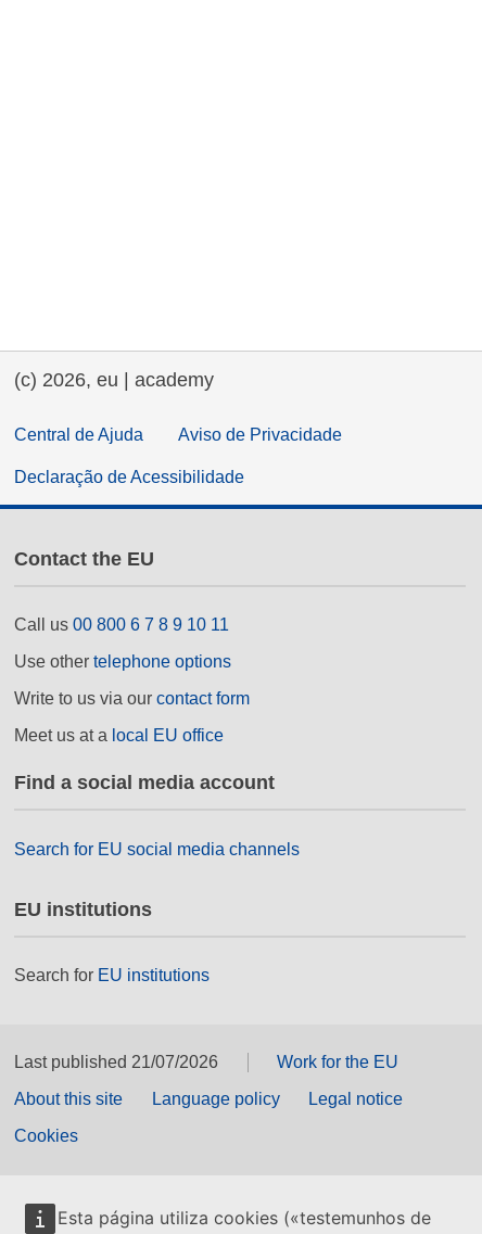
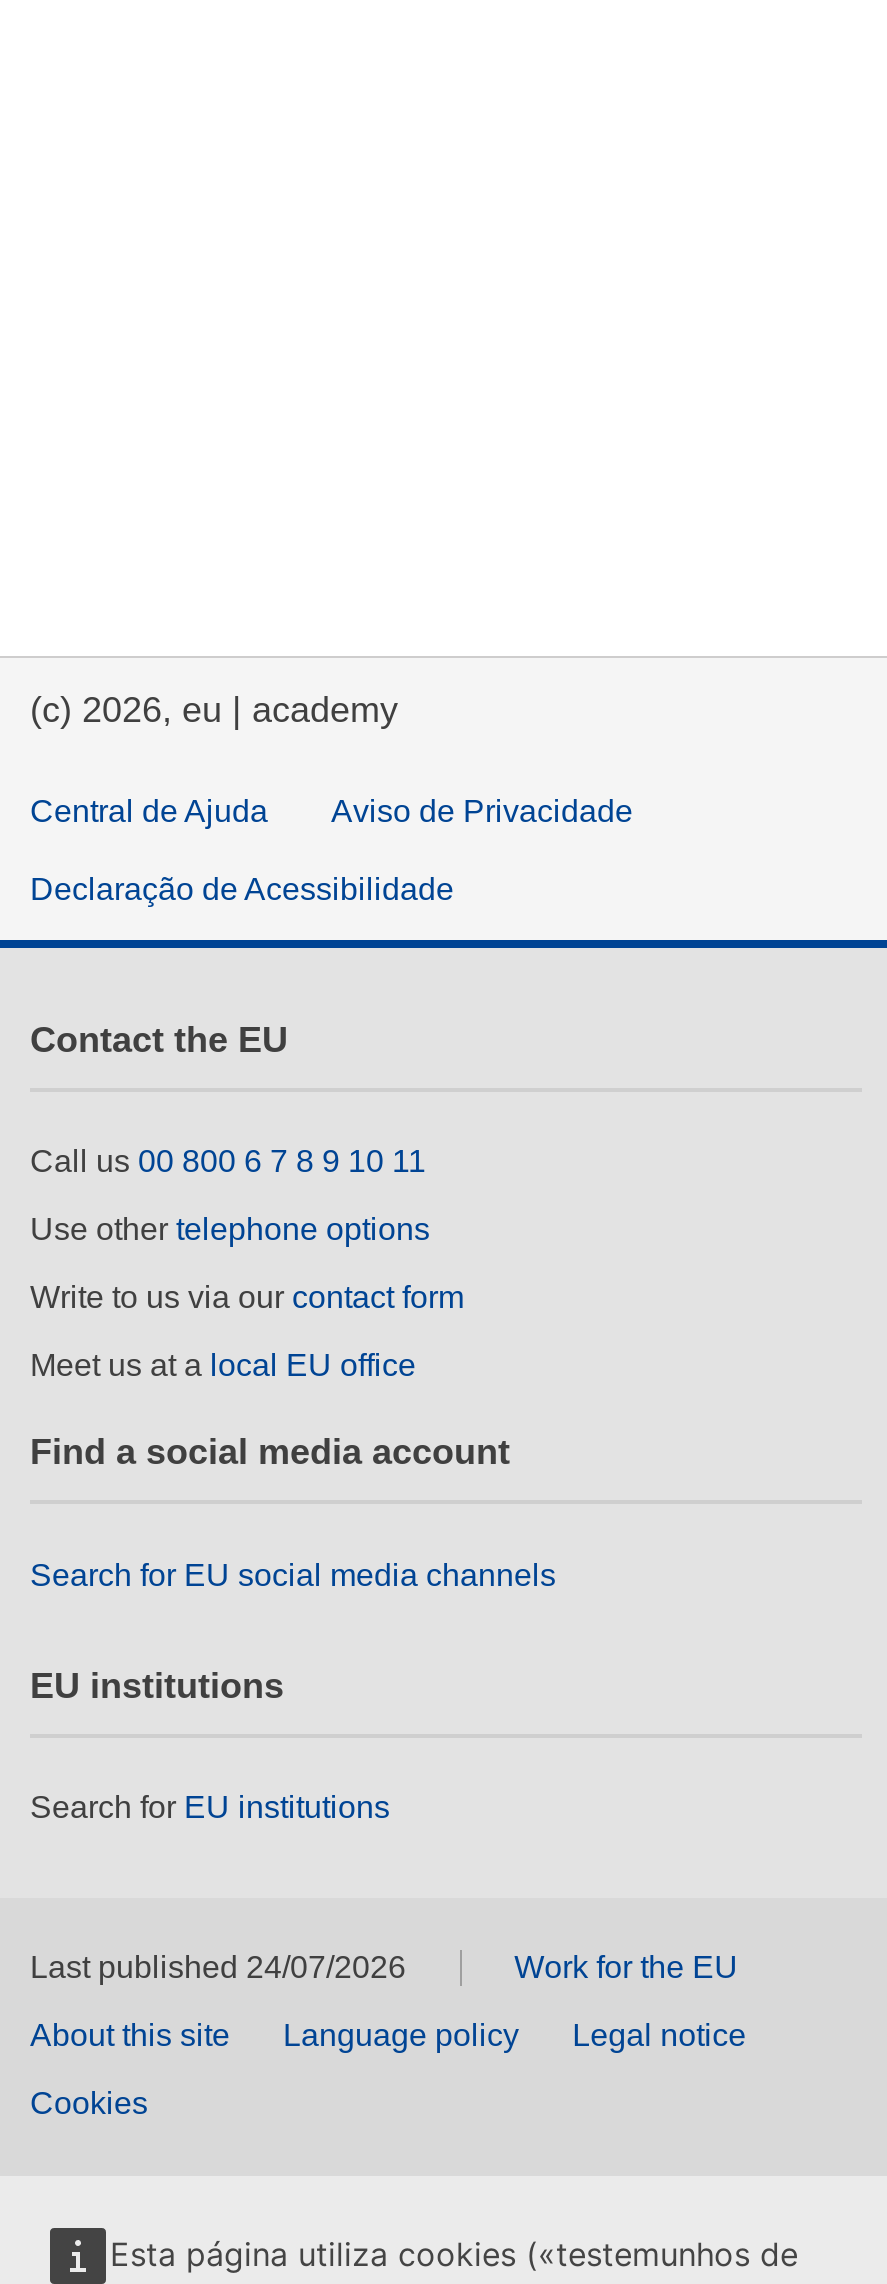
- Last published 21/07/2026
+ Last published 24/07/2026
